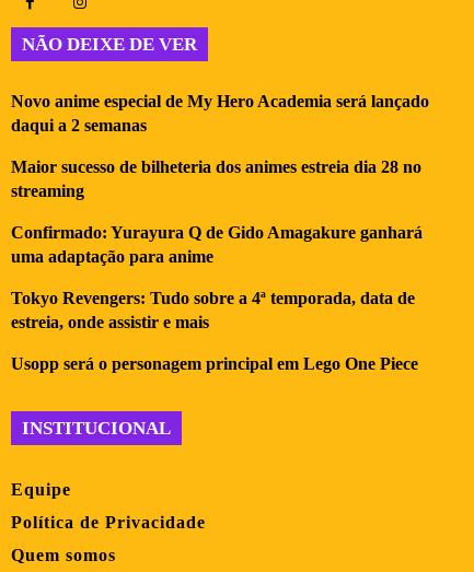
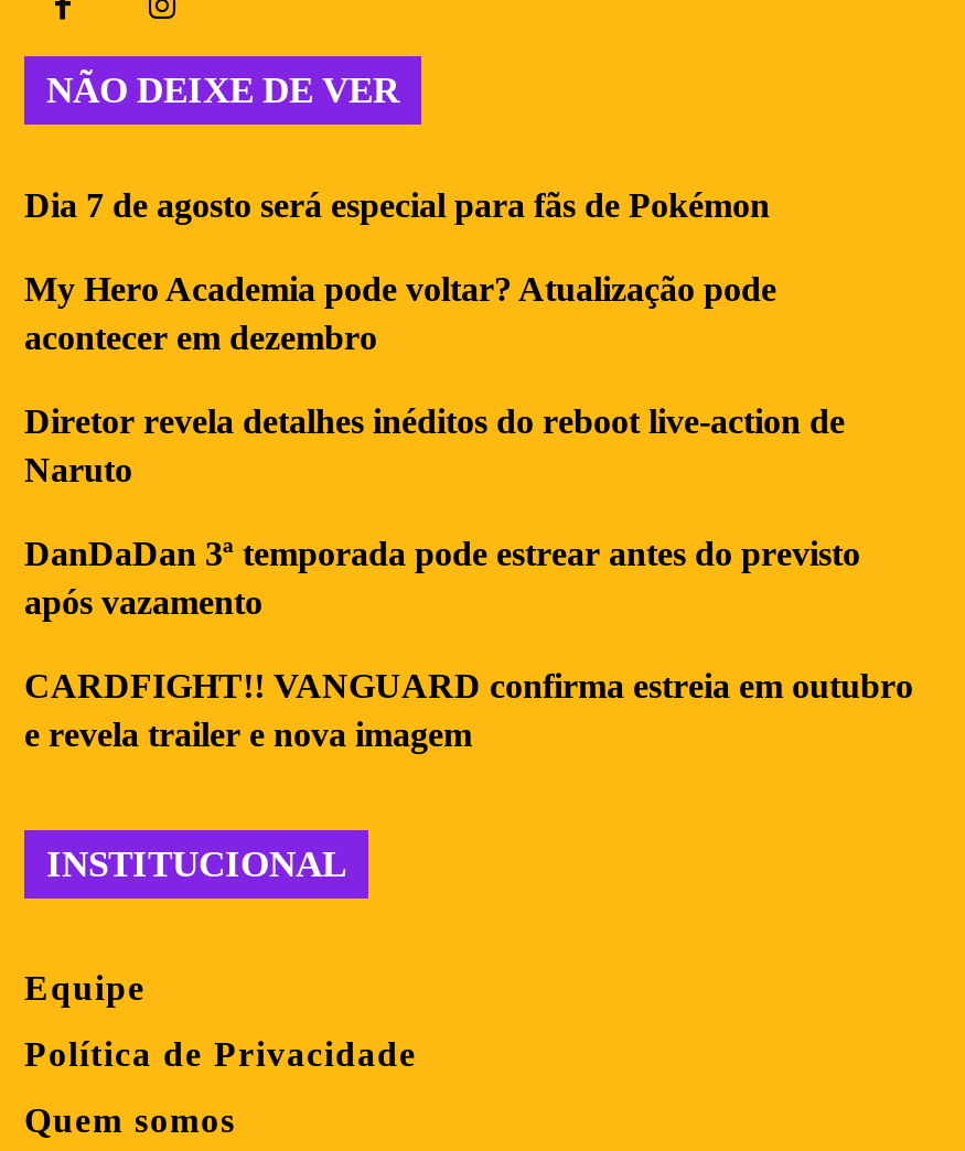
- Novo anime especial de My Hero Academia será lançado
- daqui a 2 semanas
+ Dia 7 de agosto será especial para fãs de Pokémon

- Maior sucesso de bilheteria dos animes estreia dia 28 no
- streaming
+ My Hero Academia pode voltar? Atualização pode
+ acontecer em dezembro

- Confirmado: Yurayura Q de Gido Amagakure ganhará
- uma adaptação para anime
+ Diretor revela detalhes inéditos do reboot live-action de
+ Naruto

- Tokyo Revengers: Tudo sobre a 4ª temporada, data de
- estreia, onde assistir e mais
+ DanDaDan 3ª temporada pode estrear antes do previsto
+ após vazamento

- Usopp será o personagem principal em Lego One Piece
+ CARDFIGHT!! VANGUARD confirma estreia em outubro
+ e revela trailer e nova imagem
